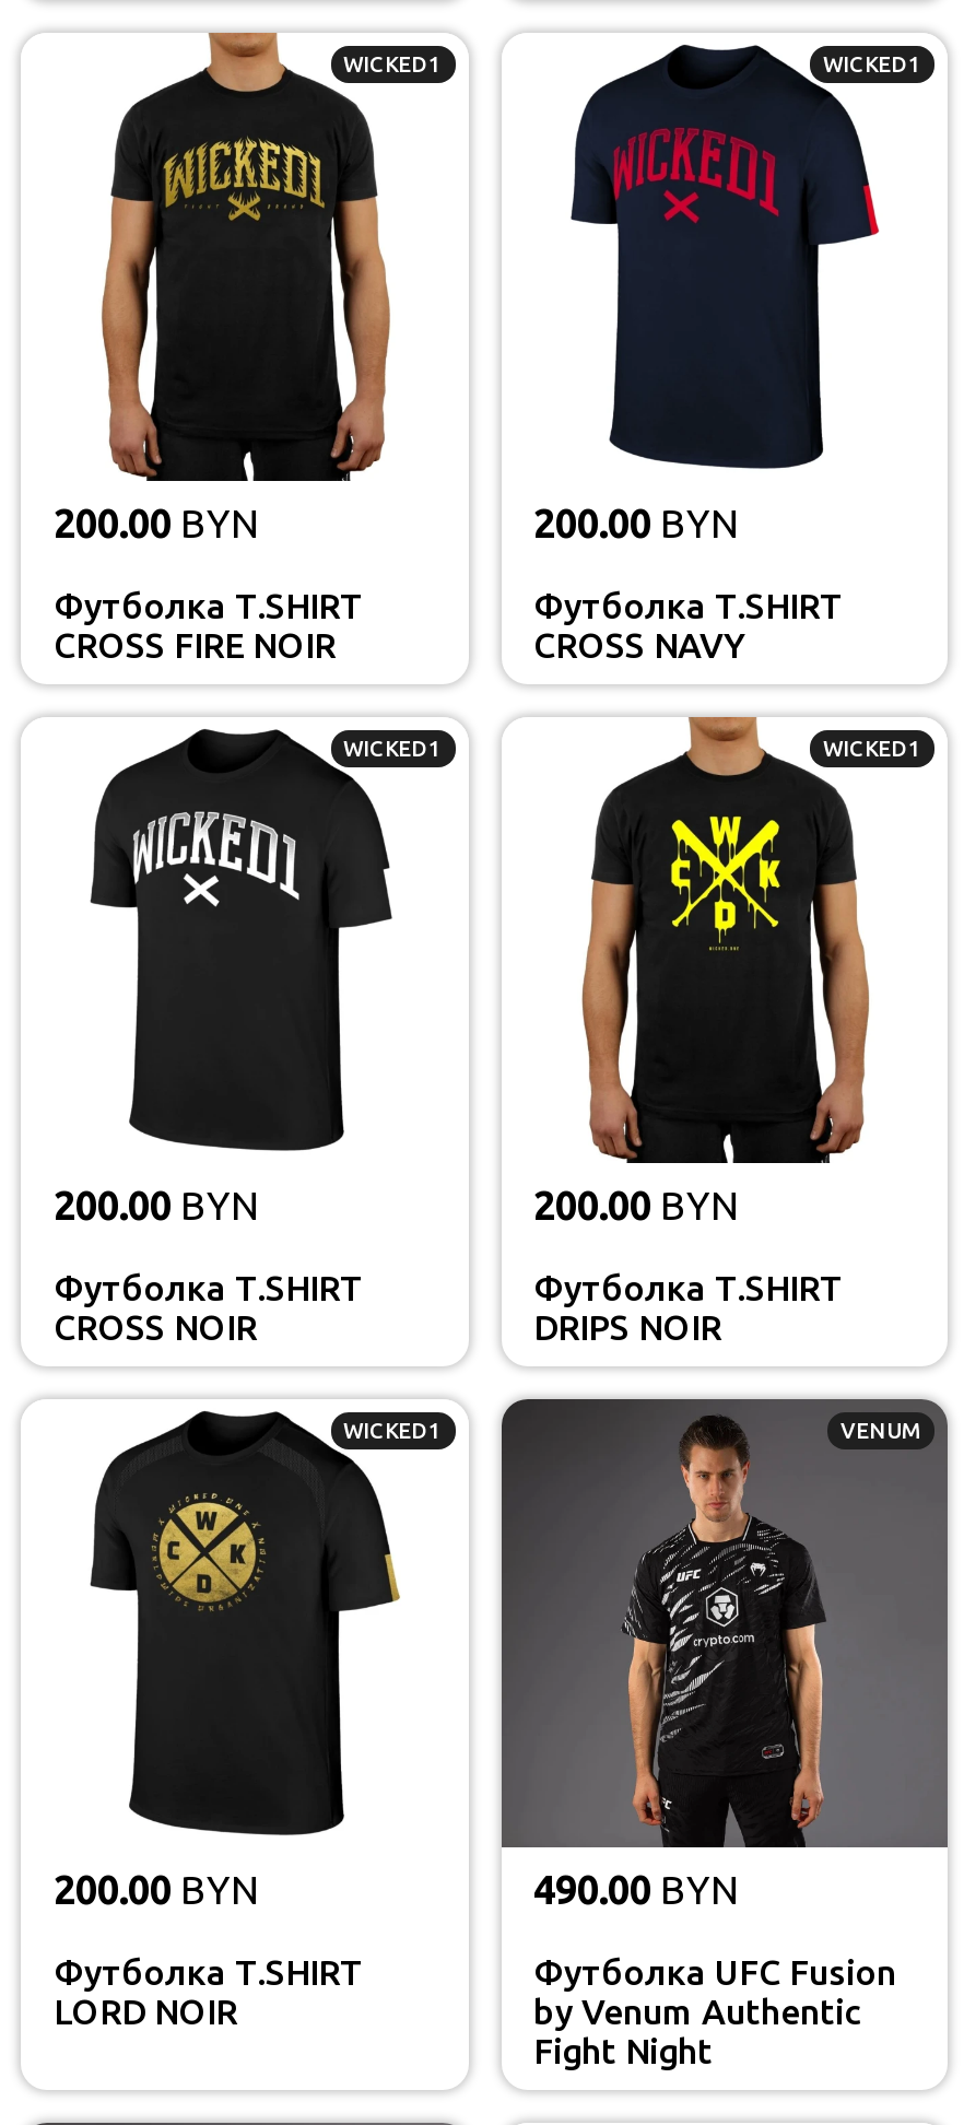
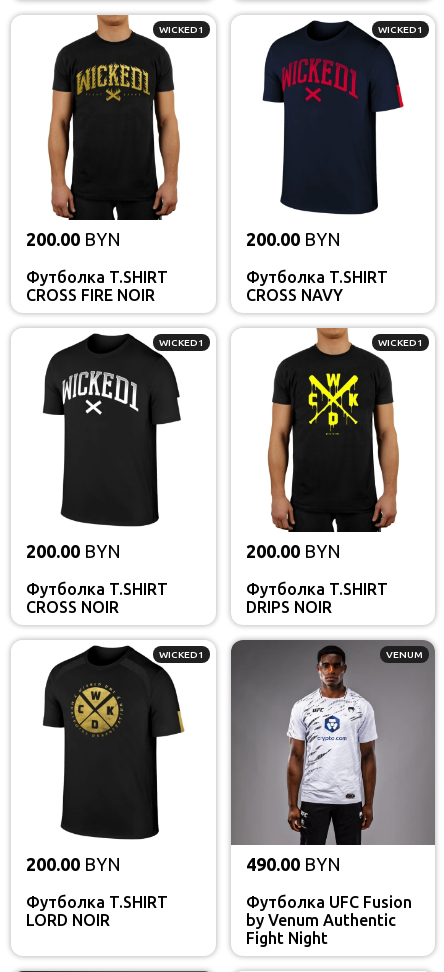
- [image]
+ [image]
